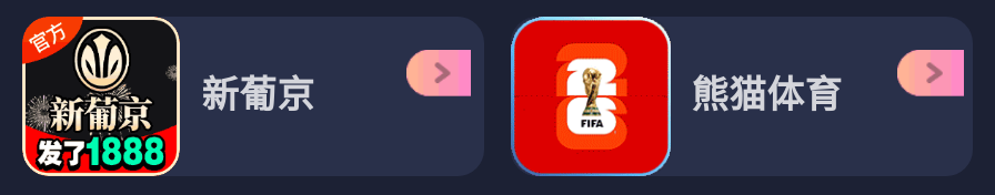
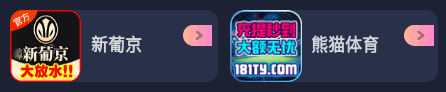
- [image]
+ [image]

- [image]
+ [image]
